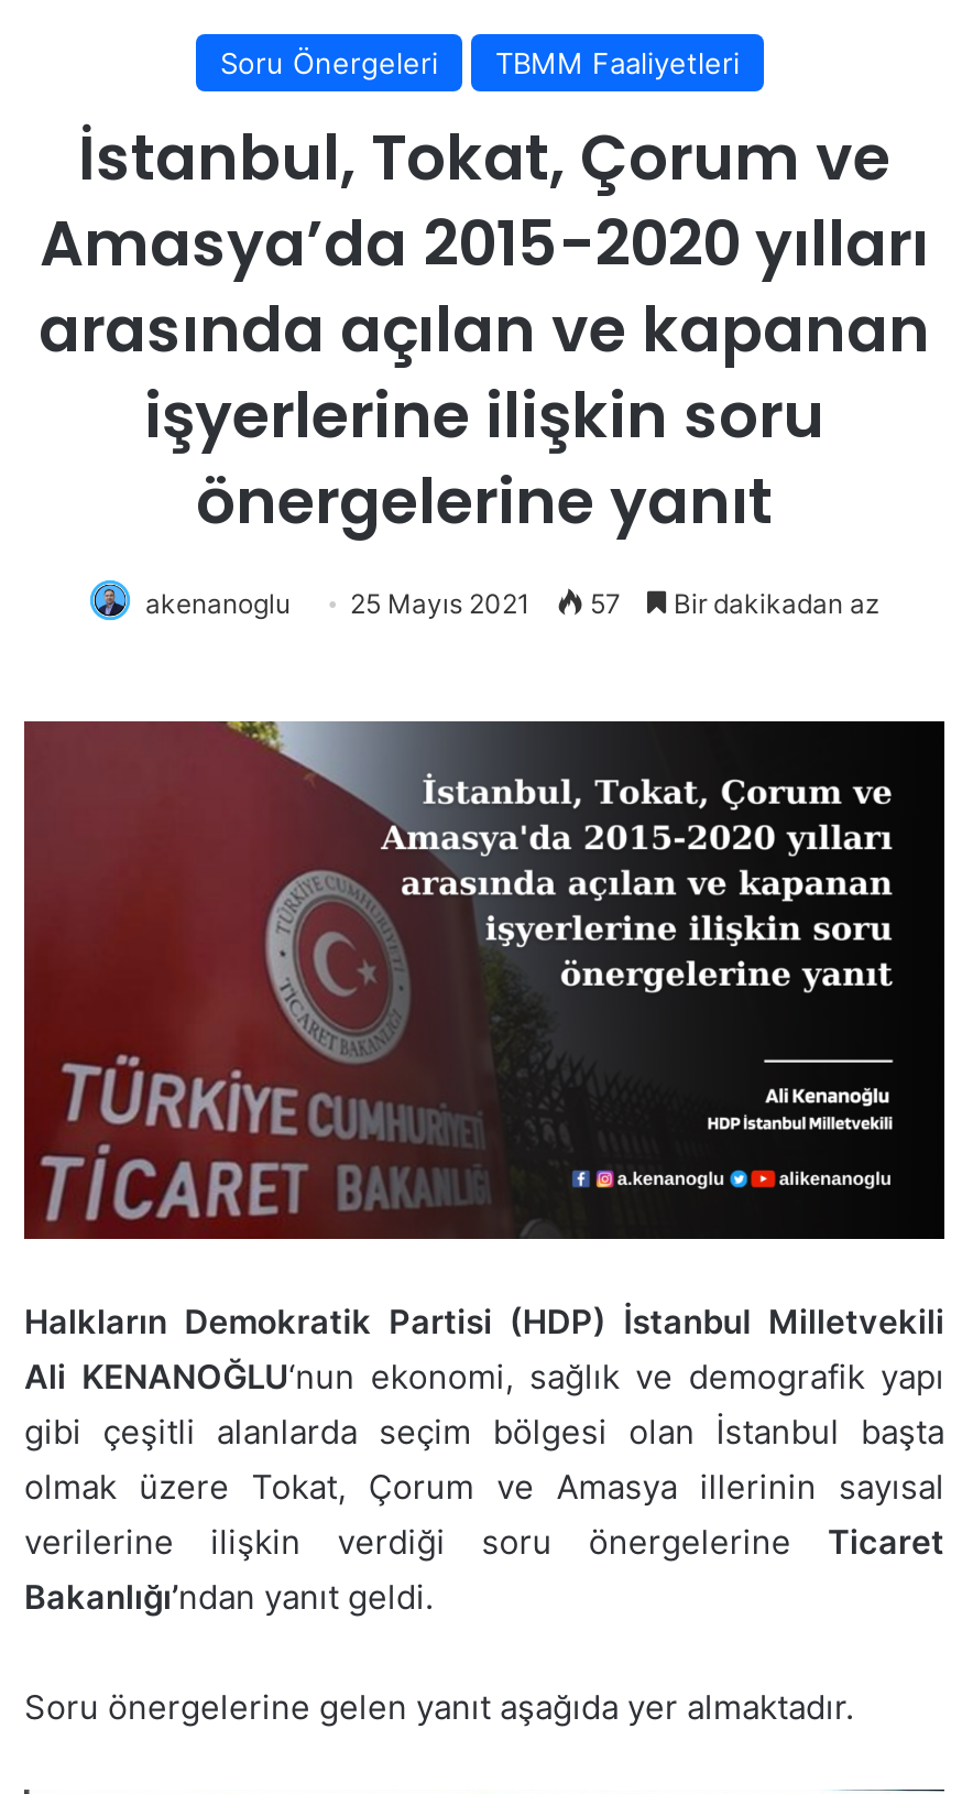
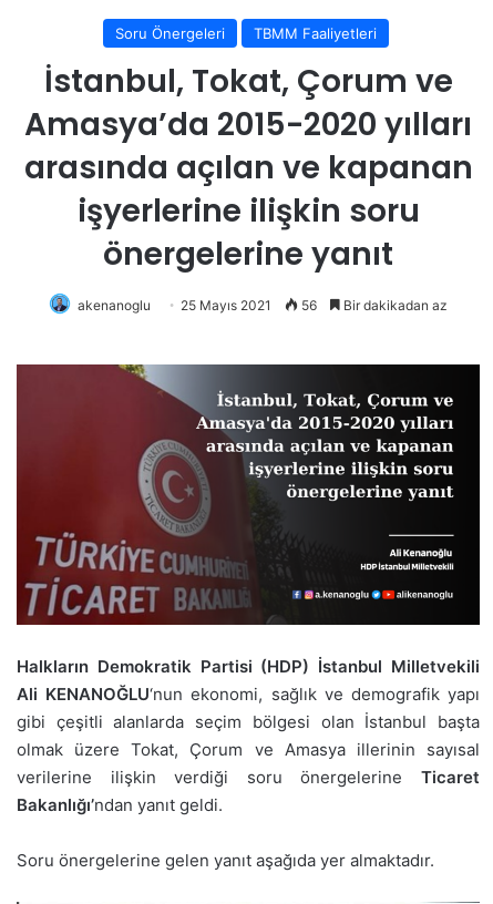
- akenanoglu 25 Mayıs 2021 57 Bir dakikadan az
+ akenanoglu 25 Mayıs 2021 56 Bir dakikadan az
